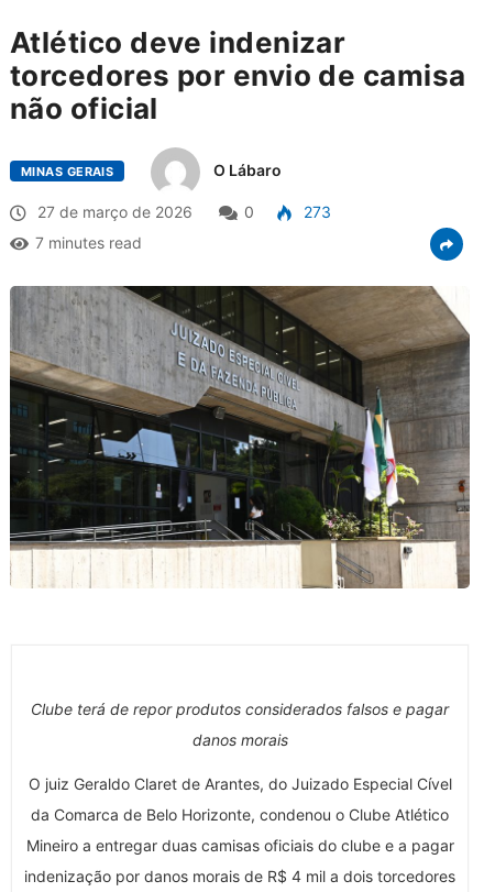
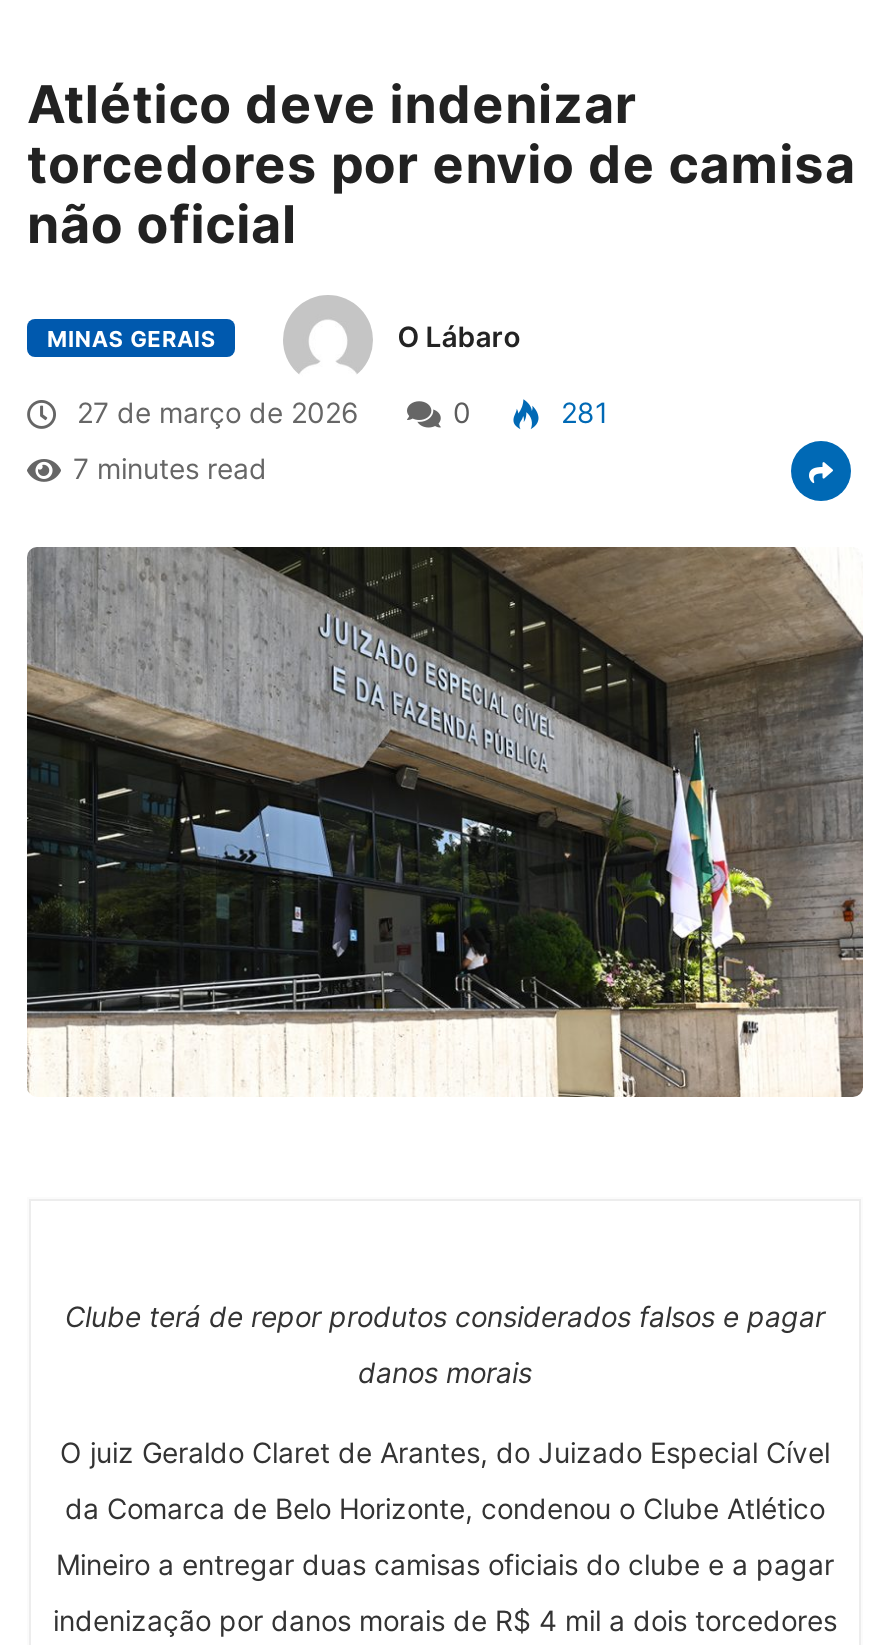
- 273
+ 281
